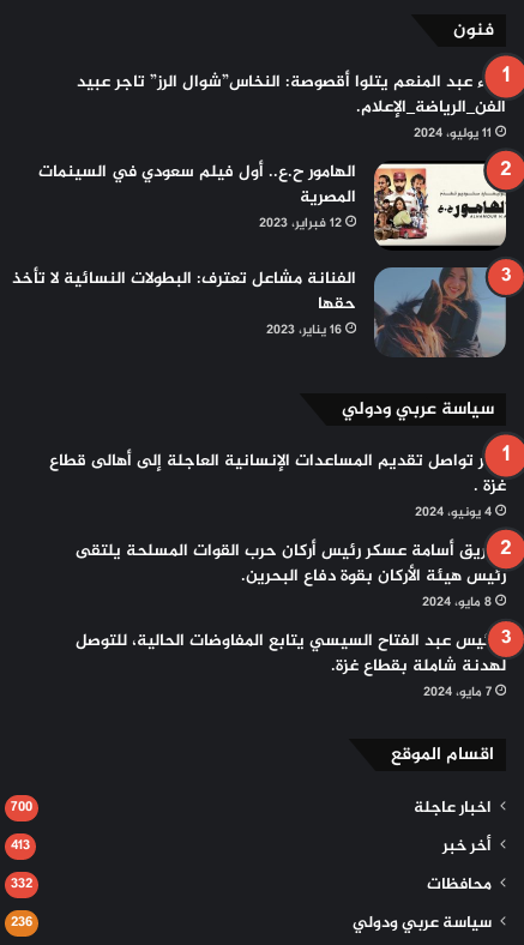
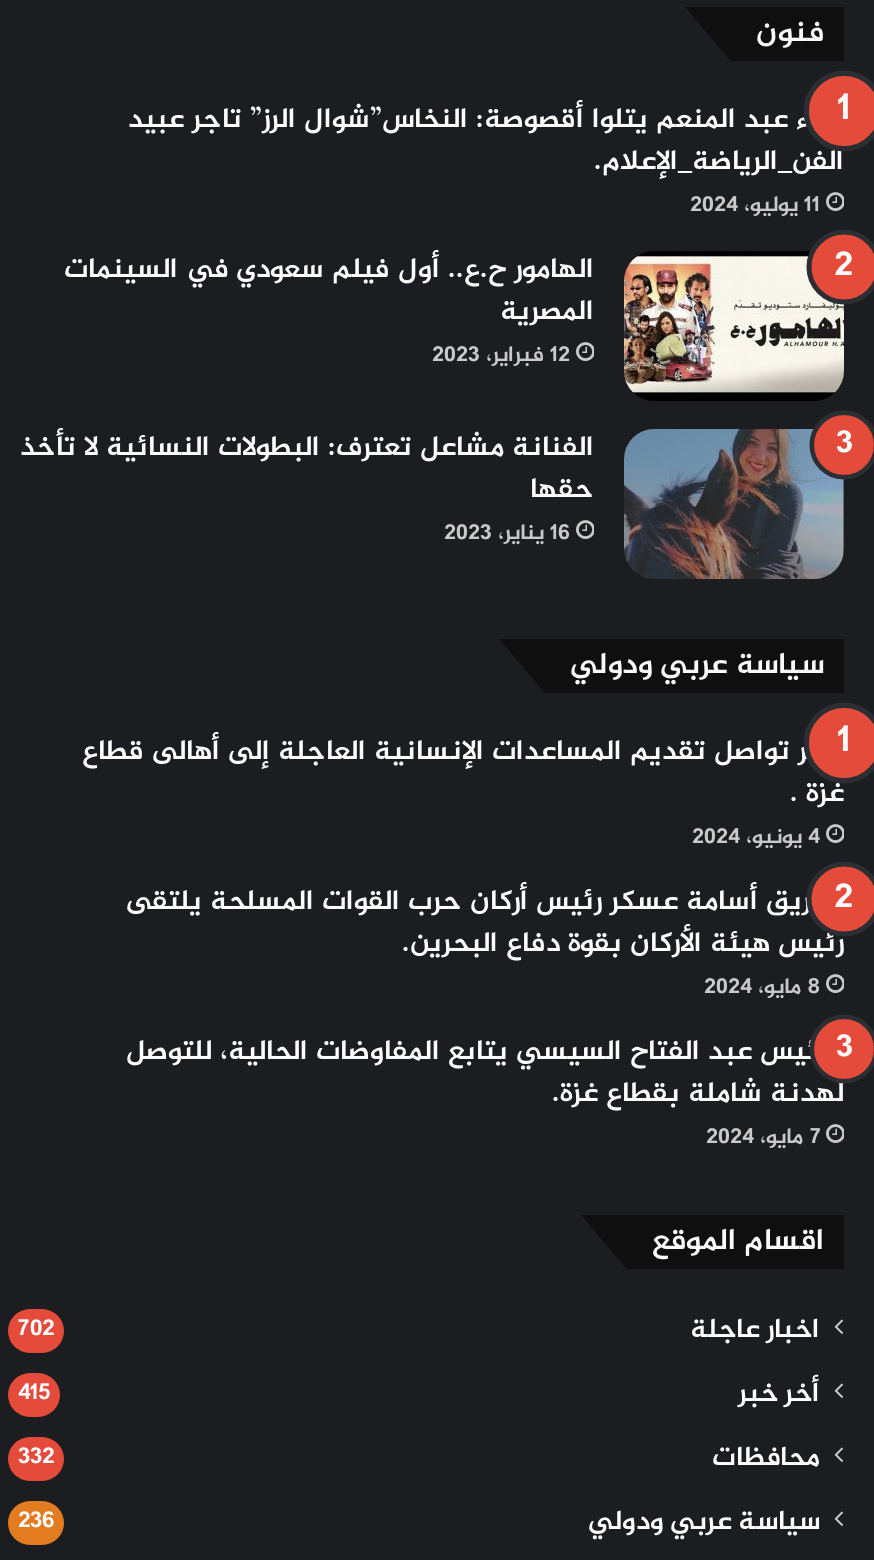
- 700
+ 702

- 413
+ 415
